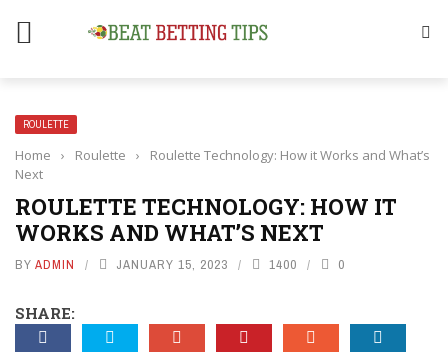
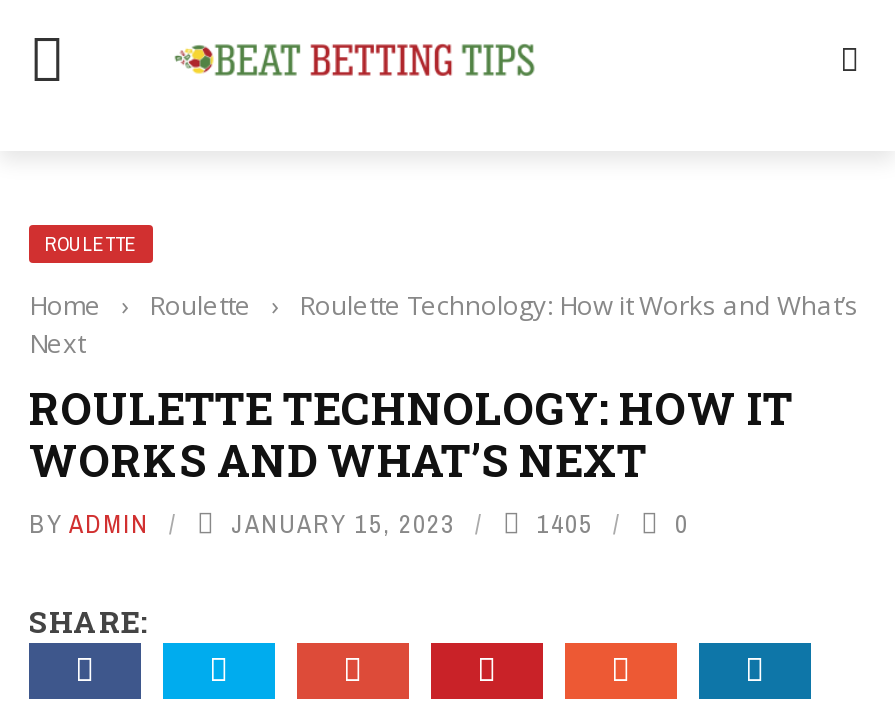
- 1400
+ 1405
